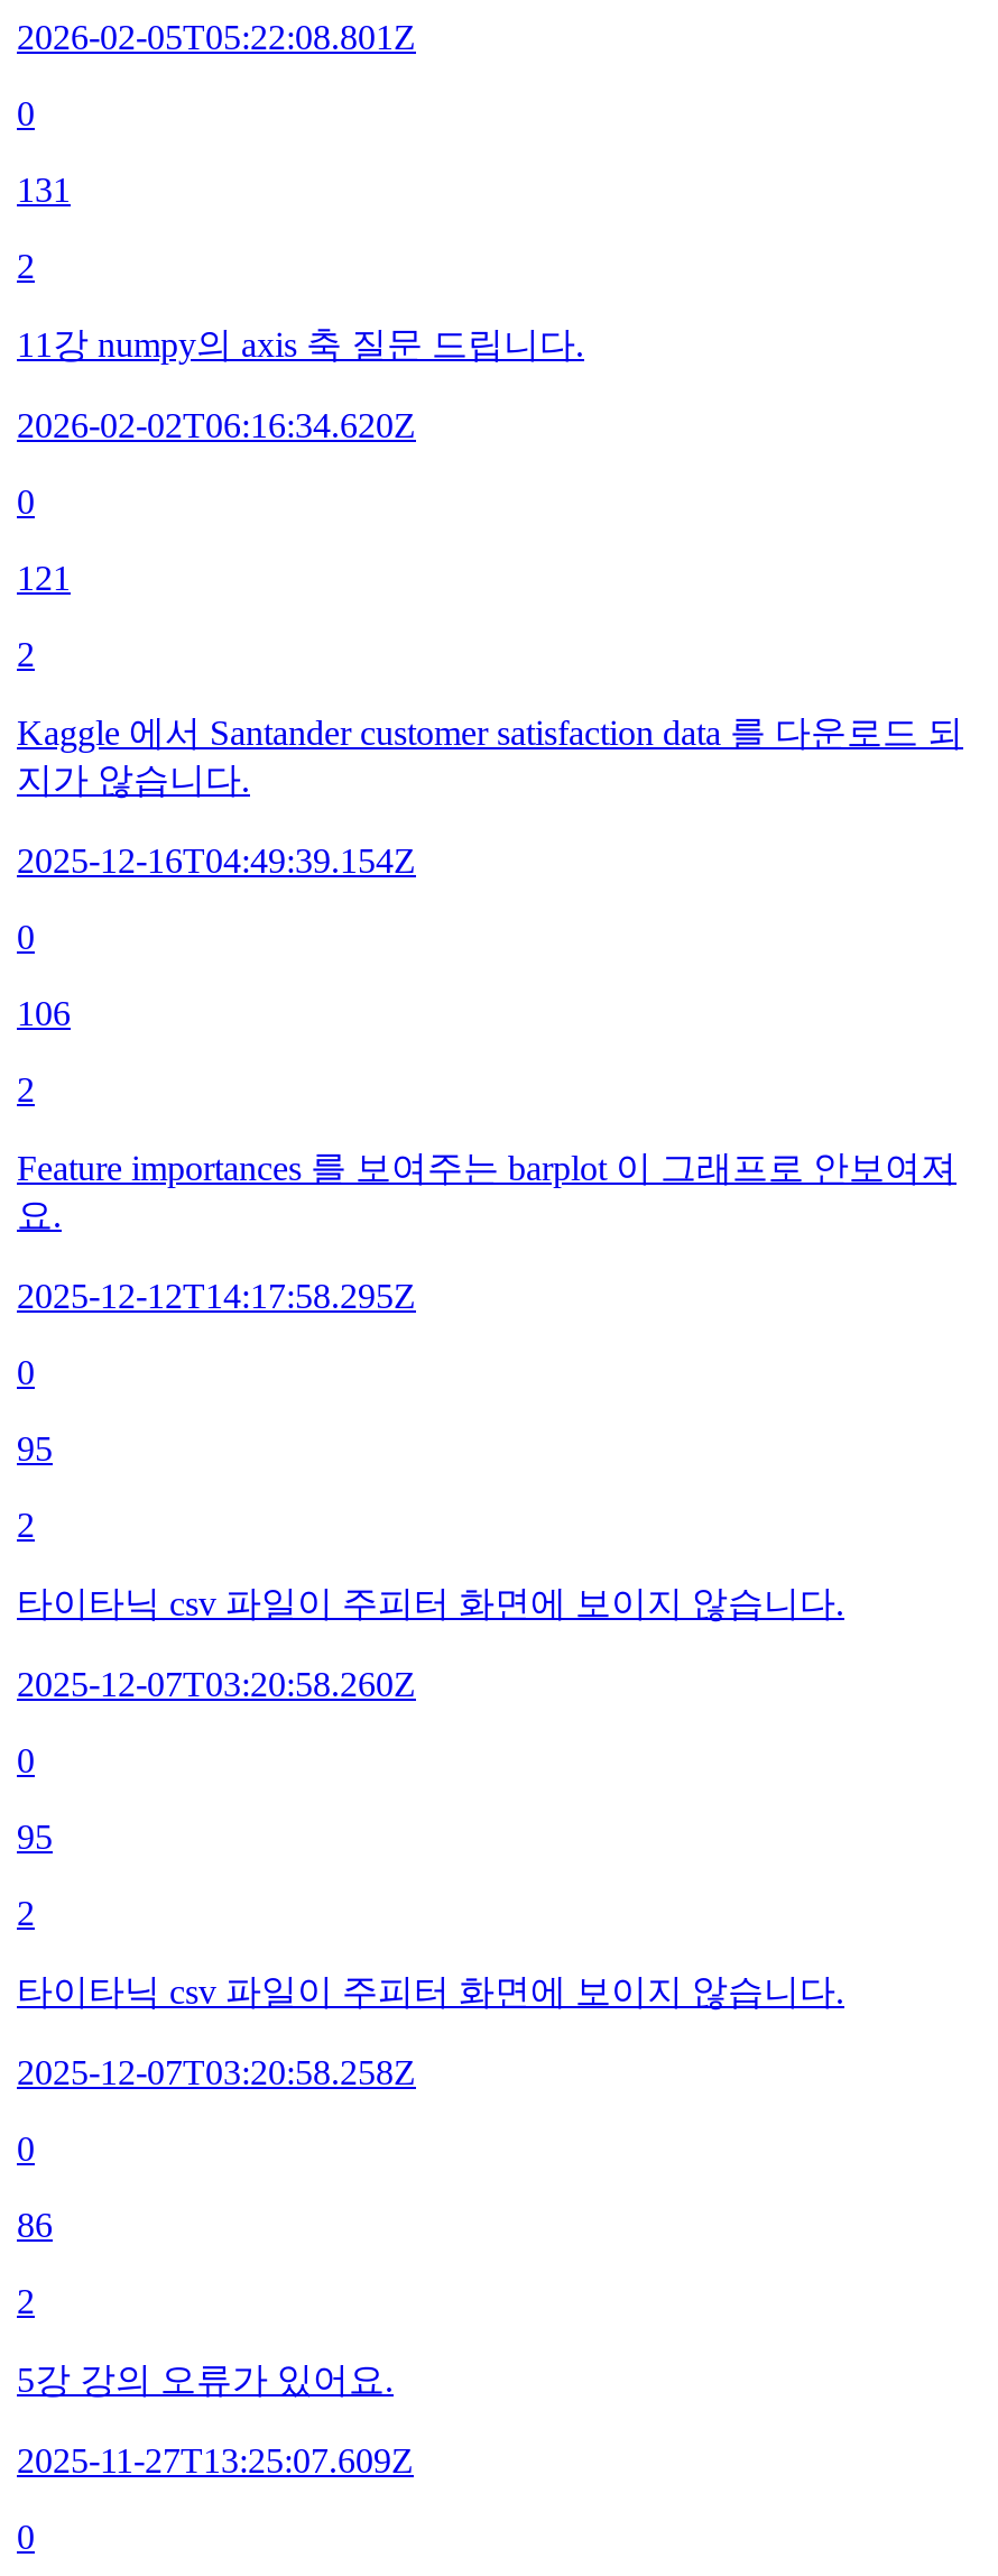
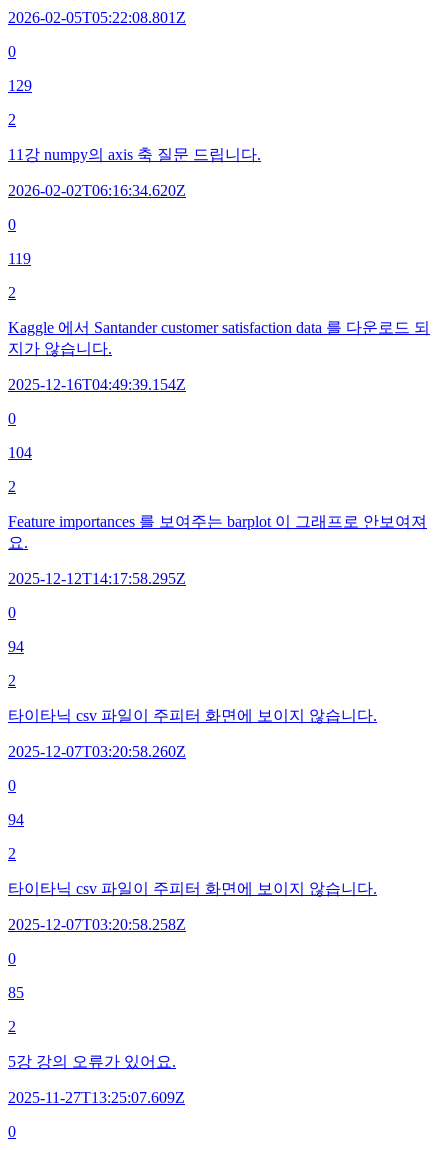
- 131
+ 129

- 121
+ 119

- 106
+ 104

- 95
+ 94

- 95
+ 94

- 86
+ 85
